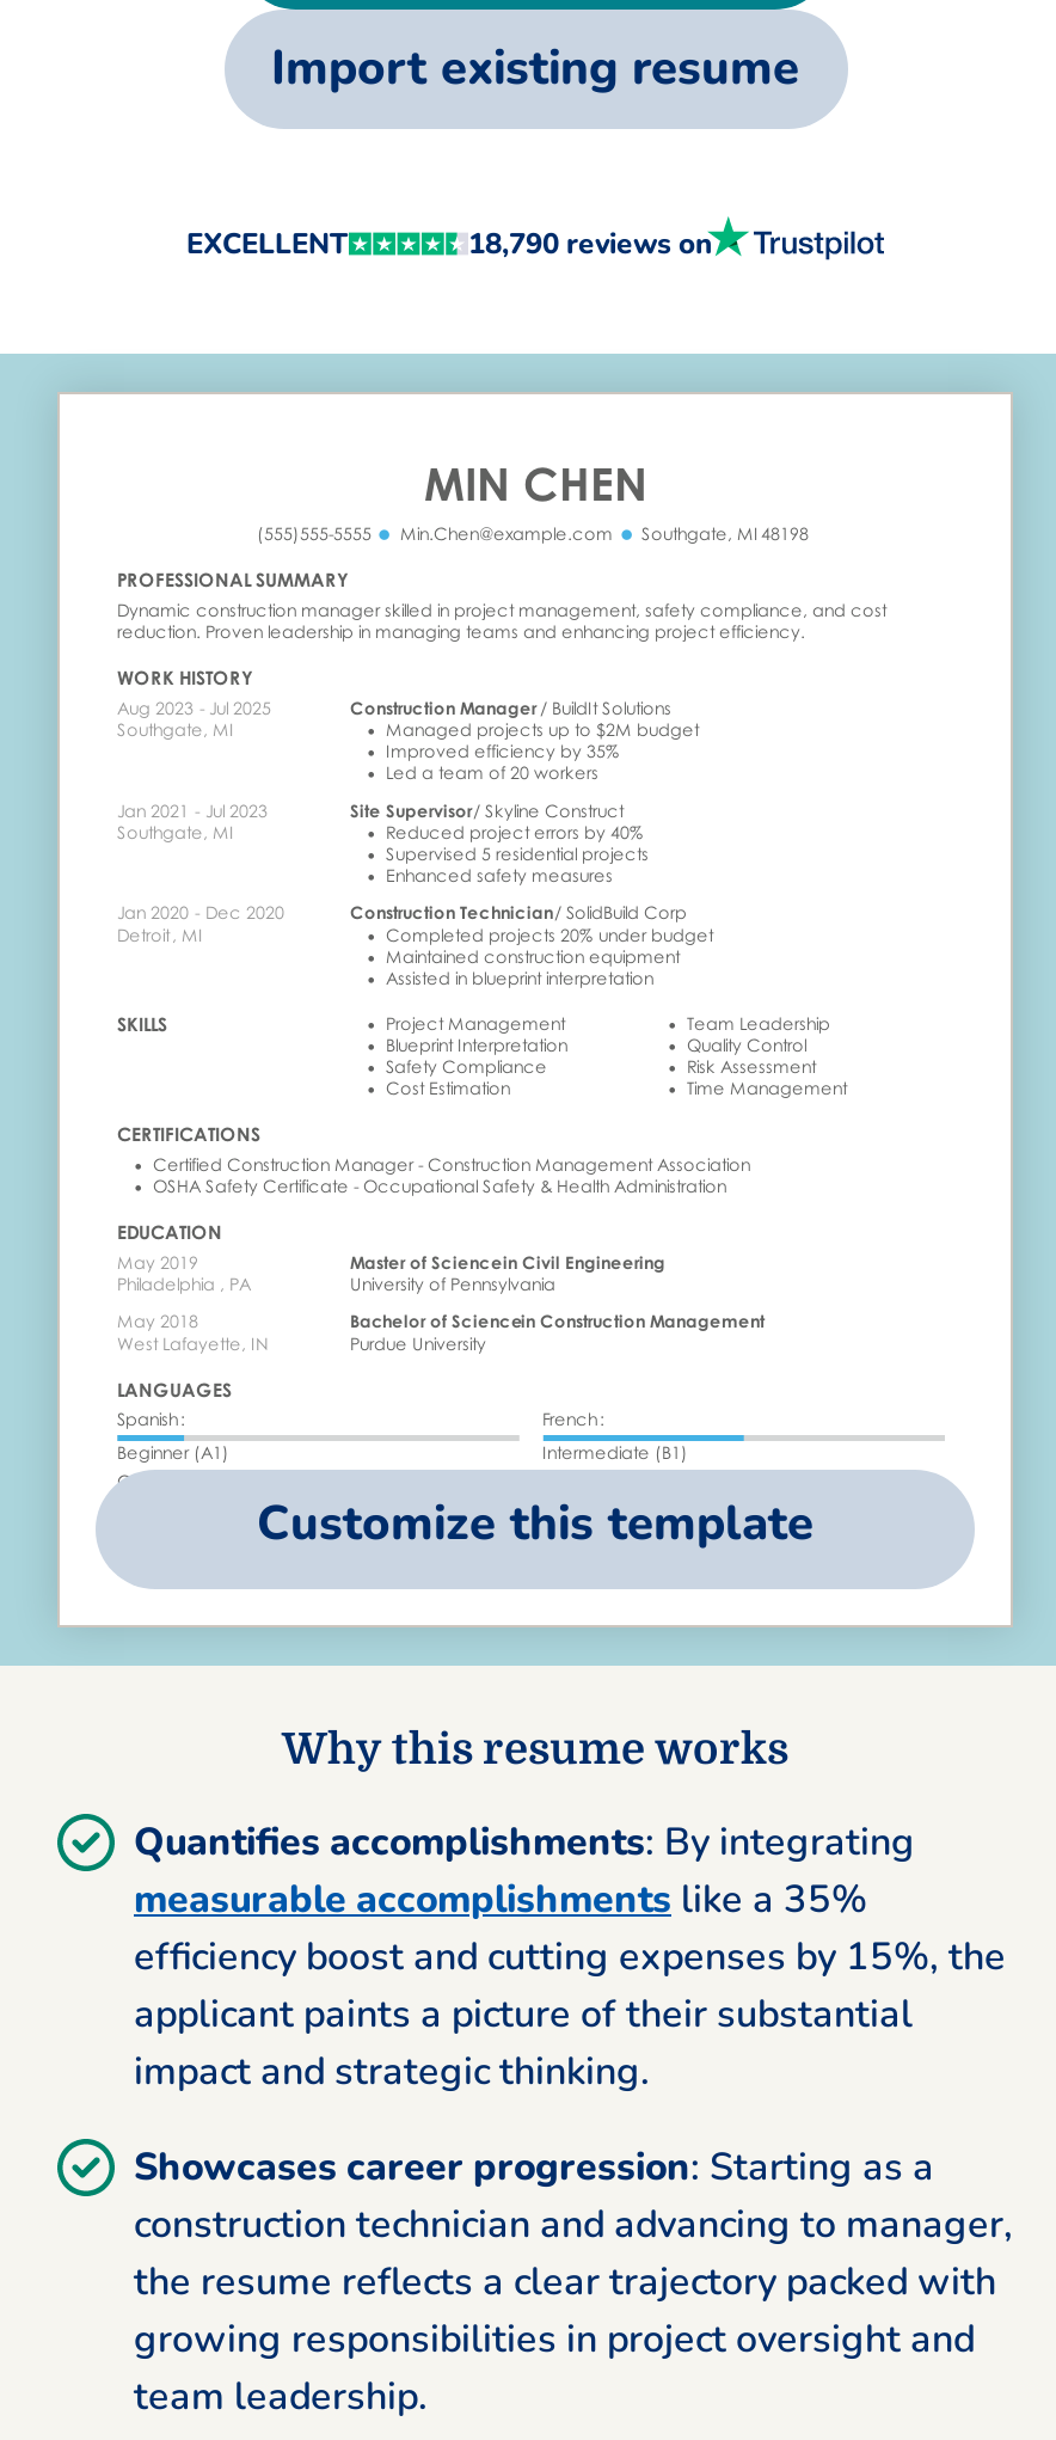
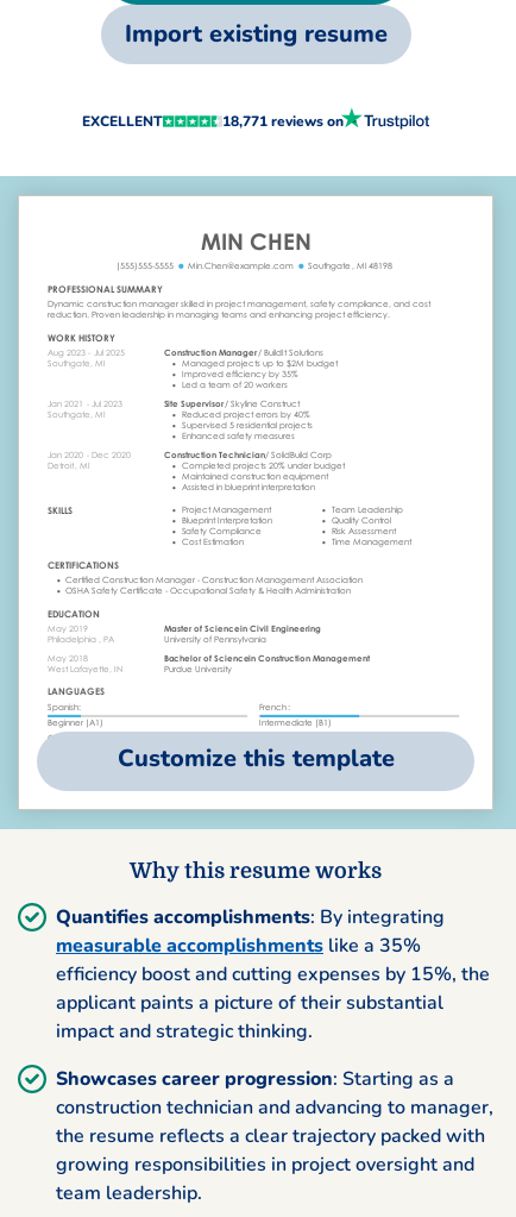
- 18,790 reviews on
+ 18,771 reviews on
